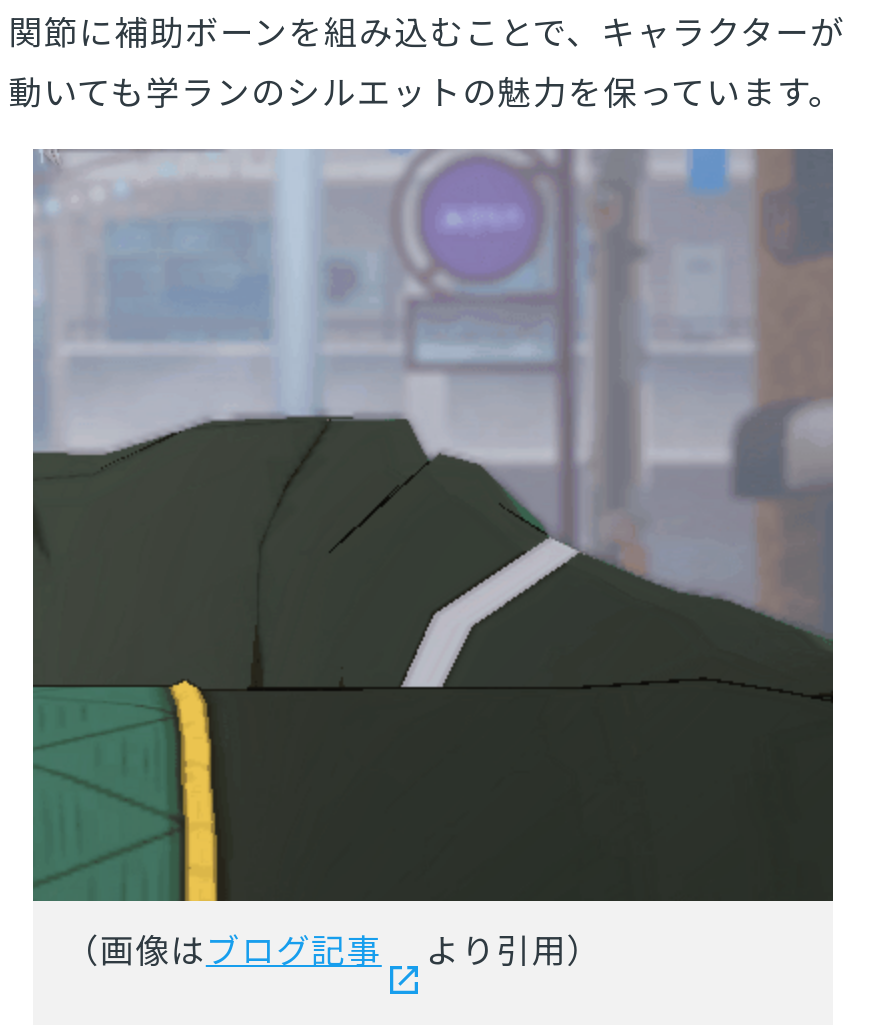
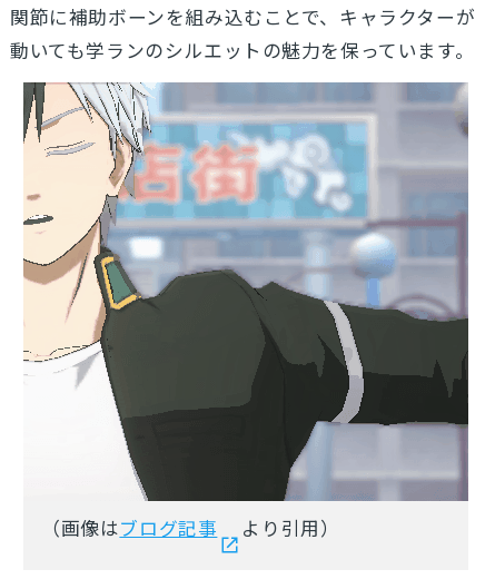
- [image]
+ [image]
